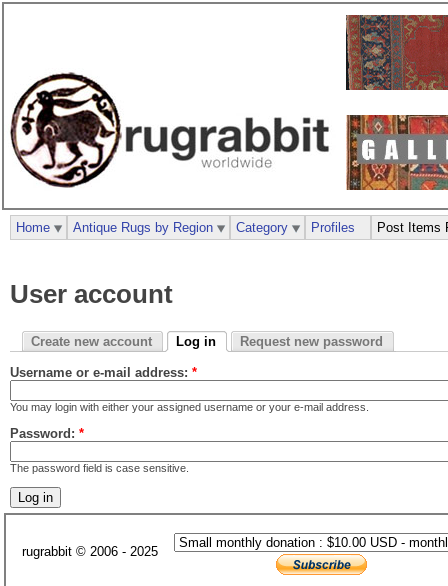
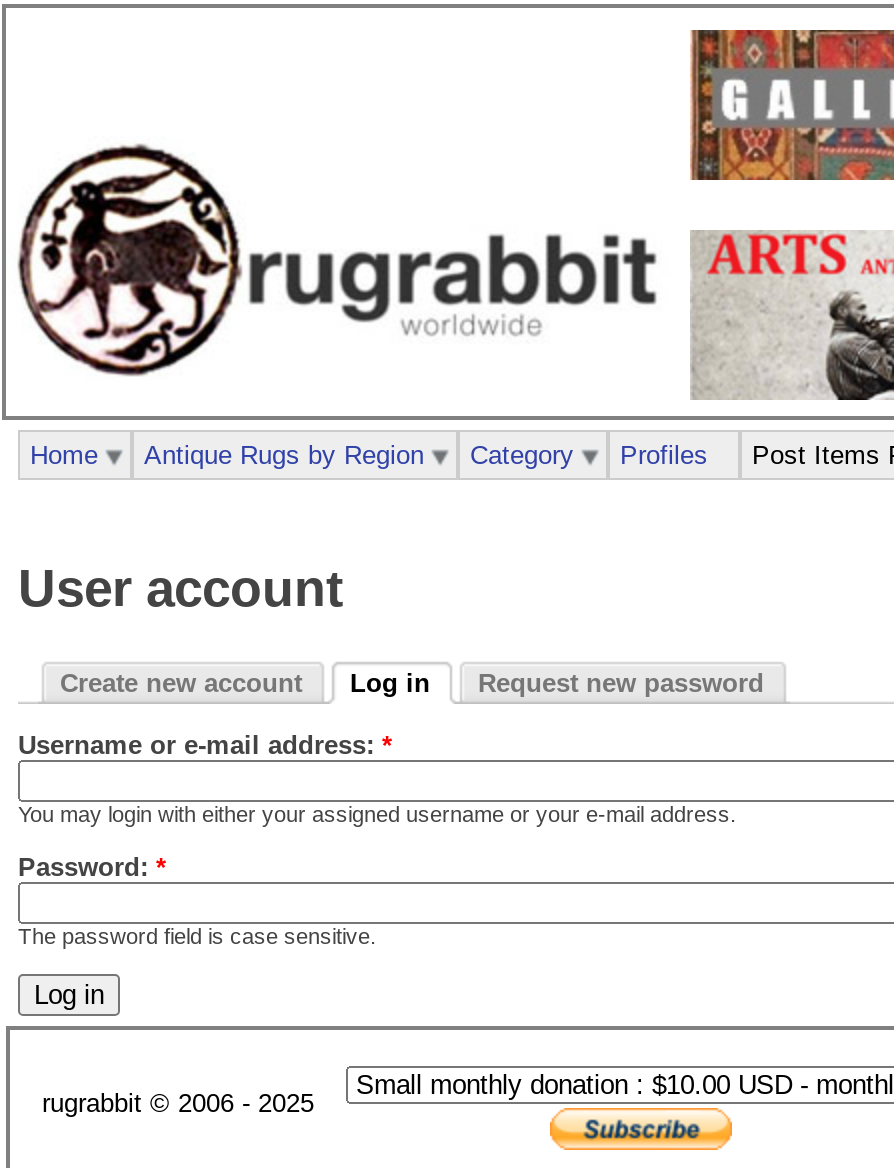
- [image]
+ [image]

- [image]
+ [image]
